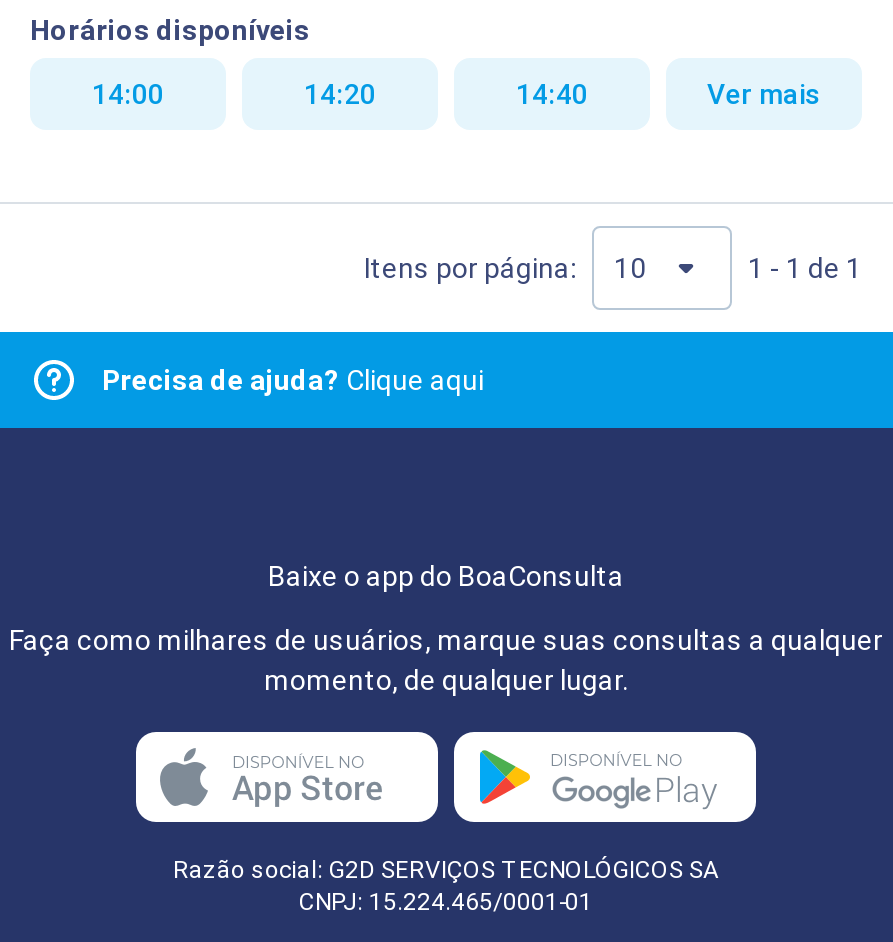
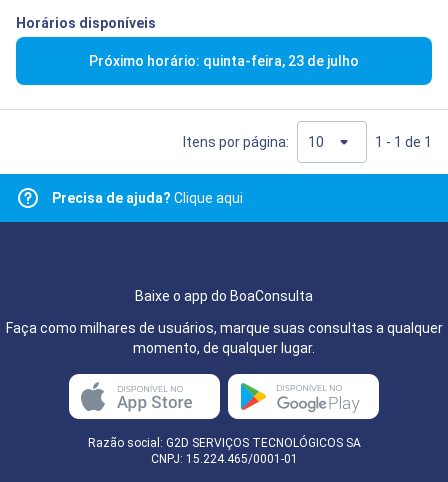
- 14:00
- 14:20
- 14:40
- Ver mais
+ Próximo horário: quinta-feira, 23 de julho
